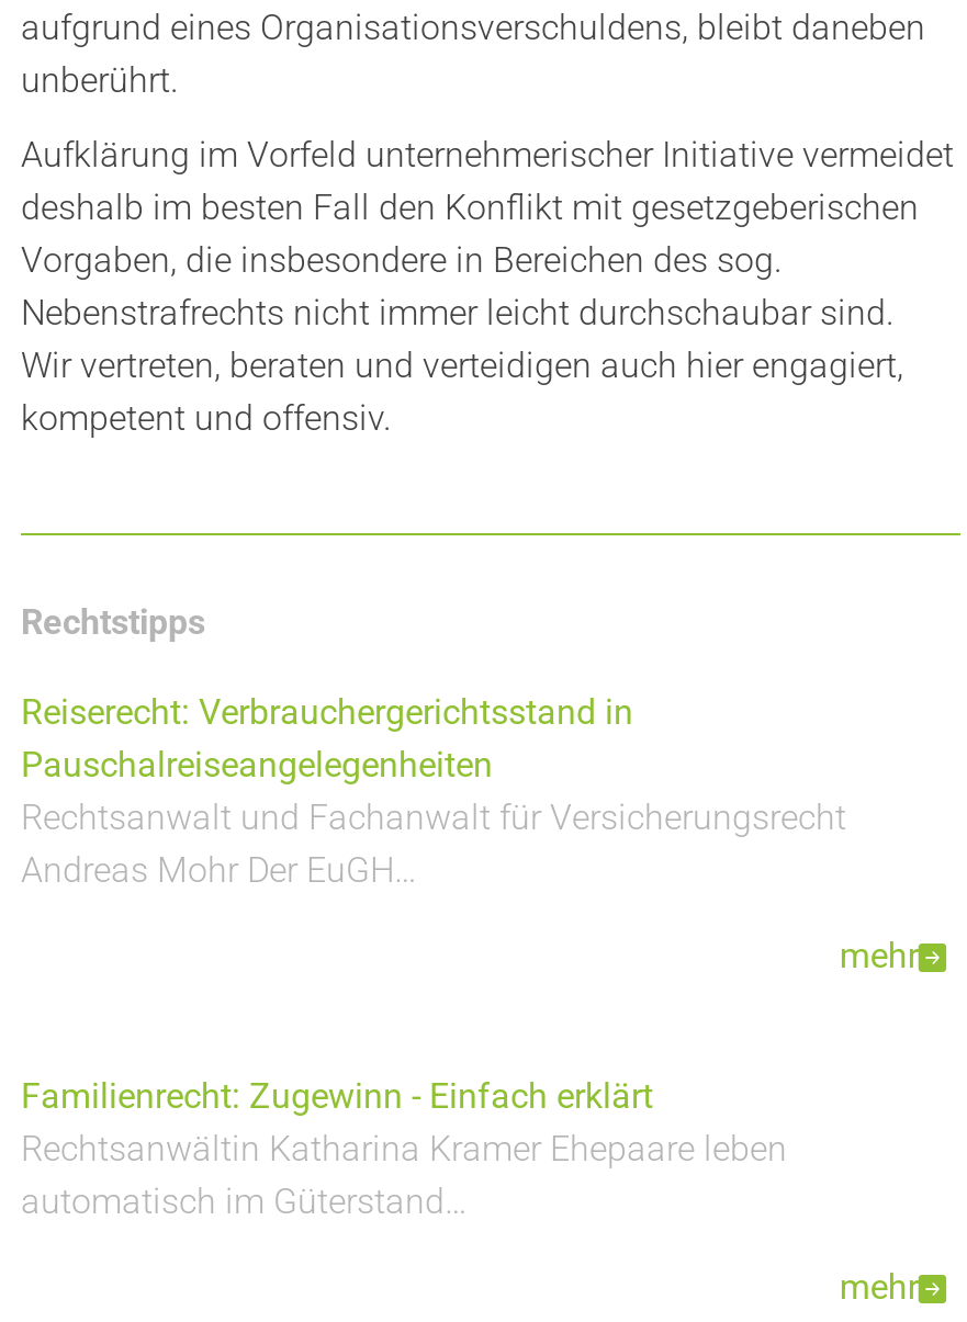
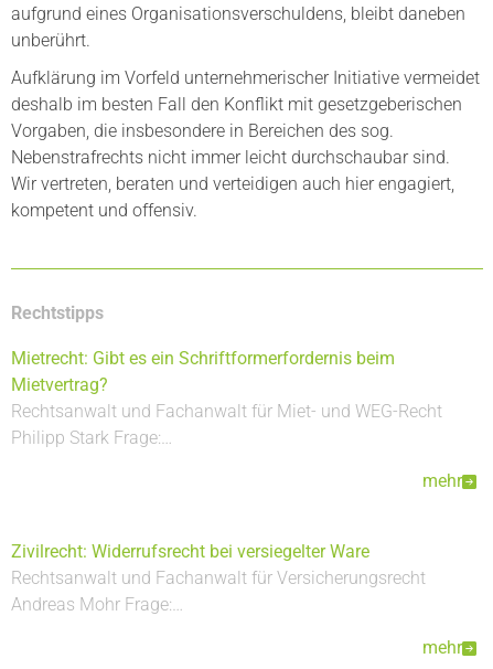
- Reiserecht: Verbrauchergerichtsstand in
- Pauschalreiseangelegenheiten
- Andreas Mohr Der EuGH…
+ Mietrecht: Gibt es ein Schriftformerfordernis beim
+ Mietvertrag?
+ Rechtsanwalt und Fachanwalt für Miet- und WEG-Recht
+ Philipp Stark Frage:…

moved down: Rechtsanwalt und Fachanwalt für Versicherungsrecht

- Familienrecht: Zugewinn - Einfach erklärt
- Rechtsanwältin Katharina Kramer Ehepaare leben
- automatisch im Güterstand…
+ Zivilrecht: Widerrufsrecht bei versiegelter Ware
+ Andreas Mohr Frage:…
